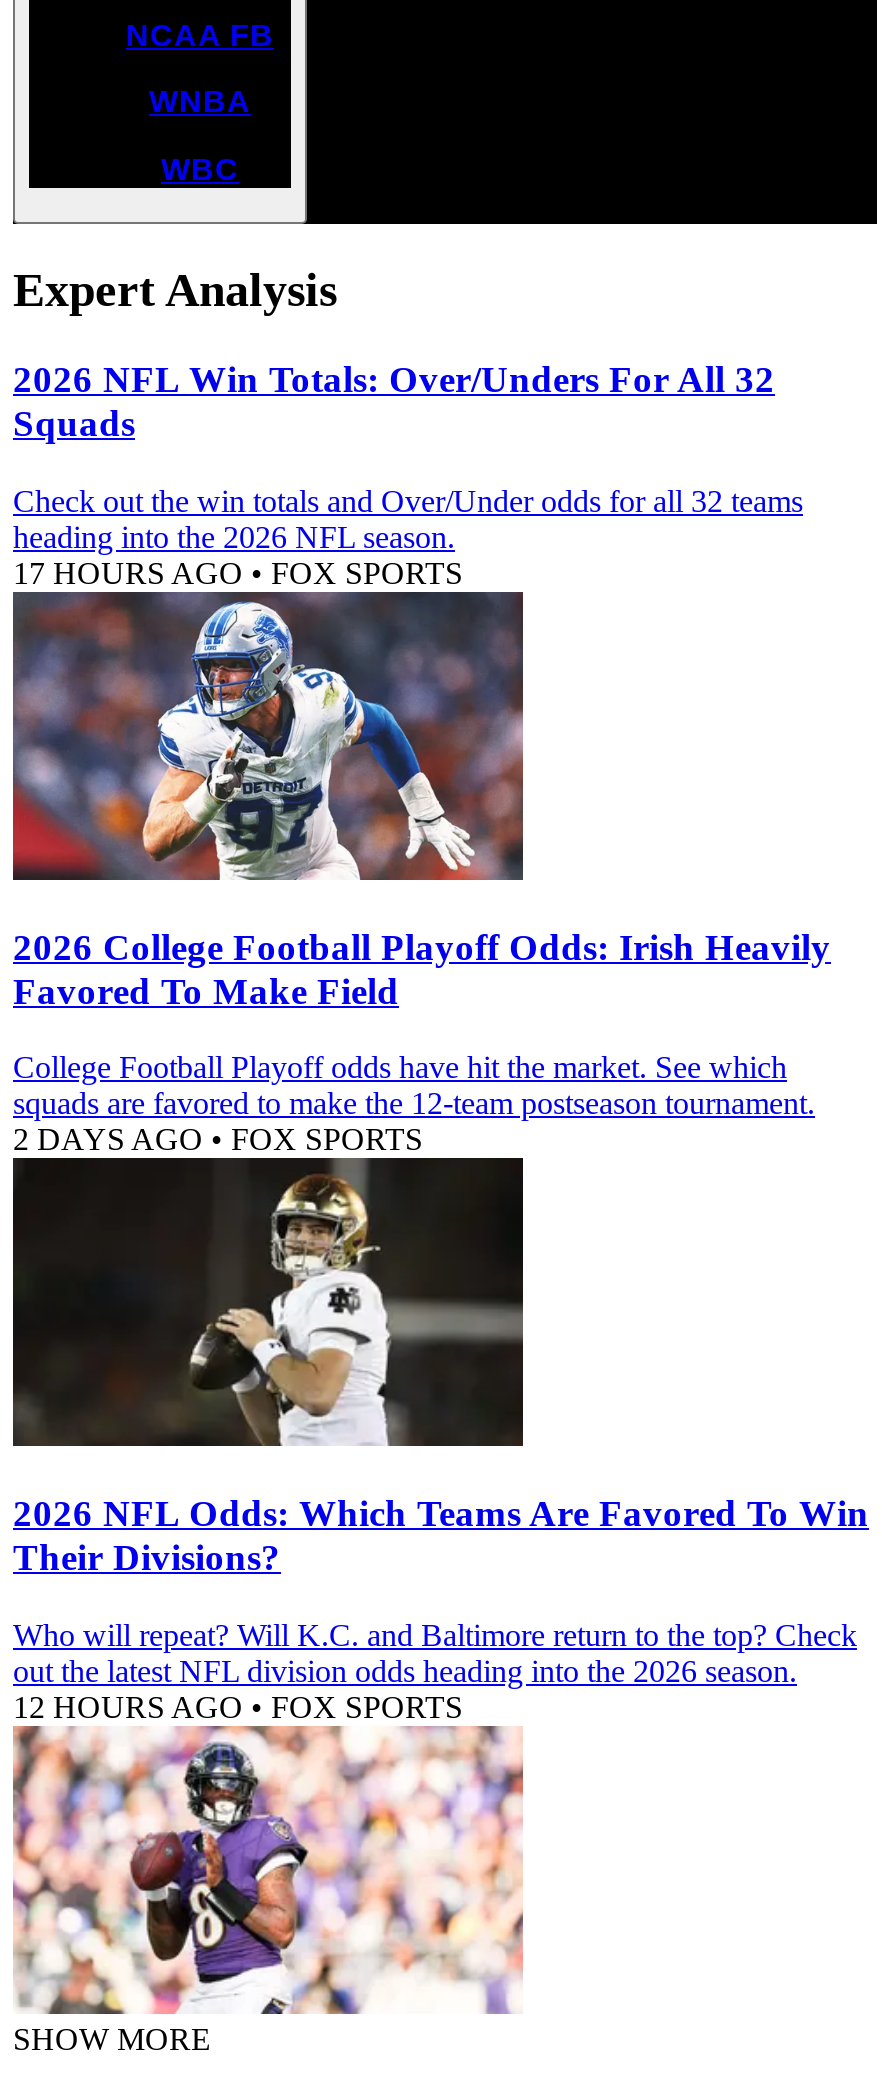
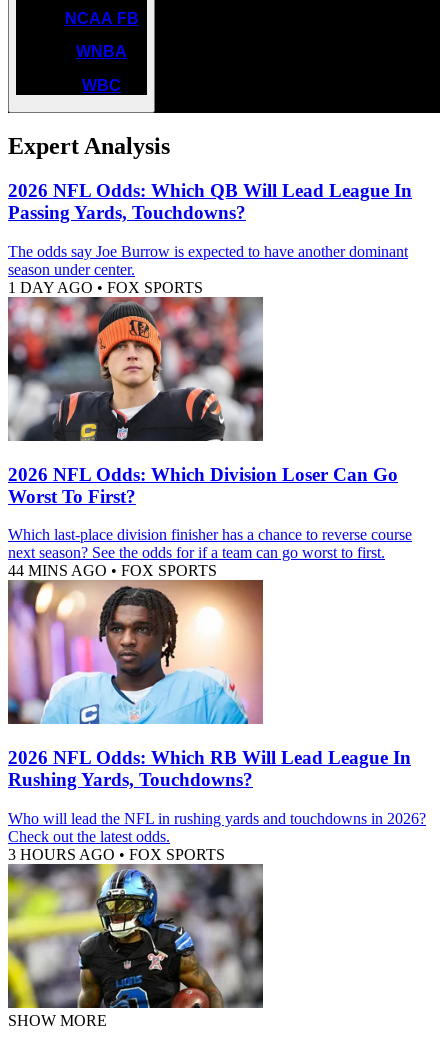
- 2026 NFL Win Totals: Over/Unders For All 32
- Squads
+ 2026 NFL Odds: Which QB Will Lead League In
+ Passing Yards, Touchdowns?

- Check out the win totals and Over/Under odds for all 32 teams
- heading into the 2026 NFL season.
- 17 HOURS AGO • FOX SPORTS
+ The odds say Joe Burrow is expected to have another dominant
+ season under center.
+ 1 DAY AGO • FOX SPORTS

- [image]
- 2026 College Football Playoff Odds: Irish Heavily
- Favored To Make Field
+ [image]
+ 2026 NFL Odds: Which Division Loser Can Go
+ Worst To First?

- [image]
- College Football Playoff odds have hit the market. See which
- squads are favored to make the 12-team postseason tournament.
- 2 DAYS AGO • FOX SPORTS
+ [image]
+ Which last-place division finisher has a chance to reverse course
+ next season? See the odds for if a team can go worst to first.
+ 44 MINS AGO • FOX SPORTS

- 2026 NFL Odds: Which Teams Are Favored To Win
- Their Divisions?
+ 2026 NFL Odds: Which RB Will Lead League In
+ Rushing Yards, Touchdowns?

- Who will repeat? Will K.C. and Baltimore return to the top? Check
- out the latest NFL division odds heading into the 2026 season.
- 12 HOURS AGO • FOX SPORTS
+ Who will lead the NFL in rushing yards and touchdowns in 2026?
+ Check out the latest odds.
+ 3 HOURS AGO • FOX SPORTS

- [image]
+ [image]
